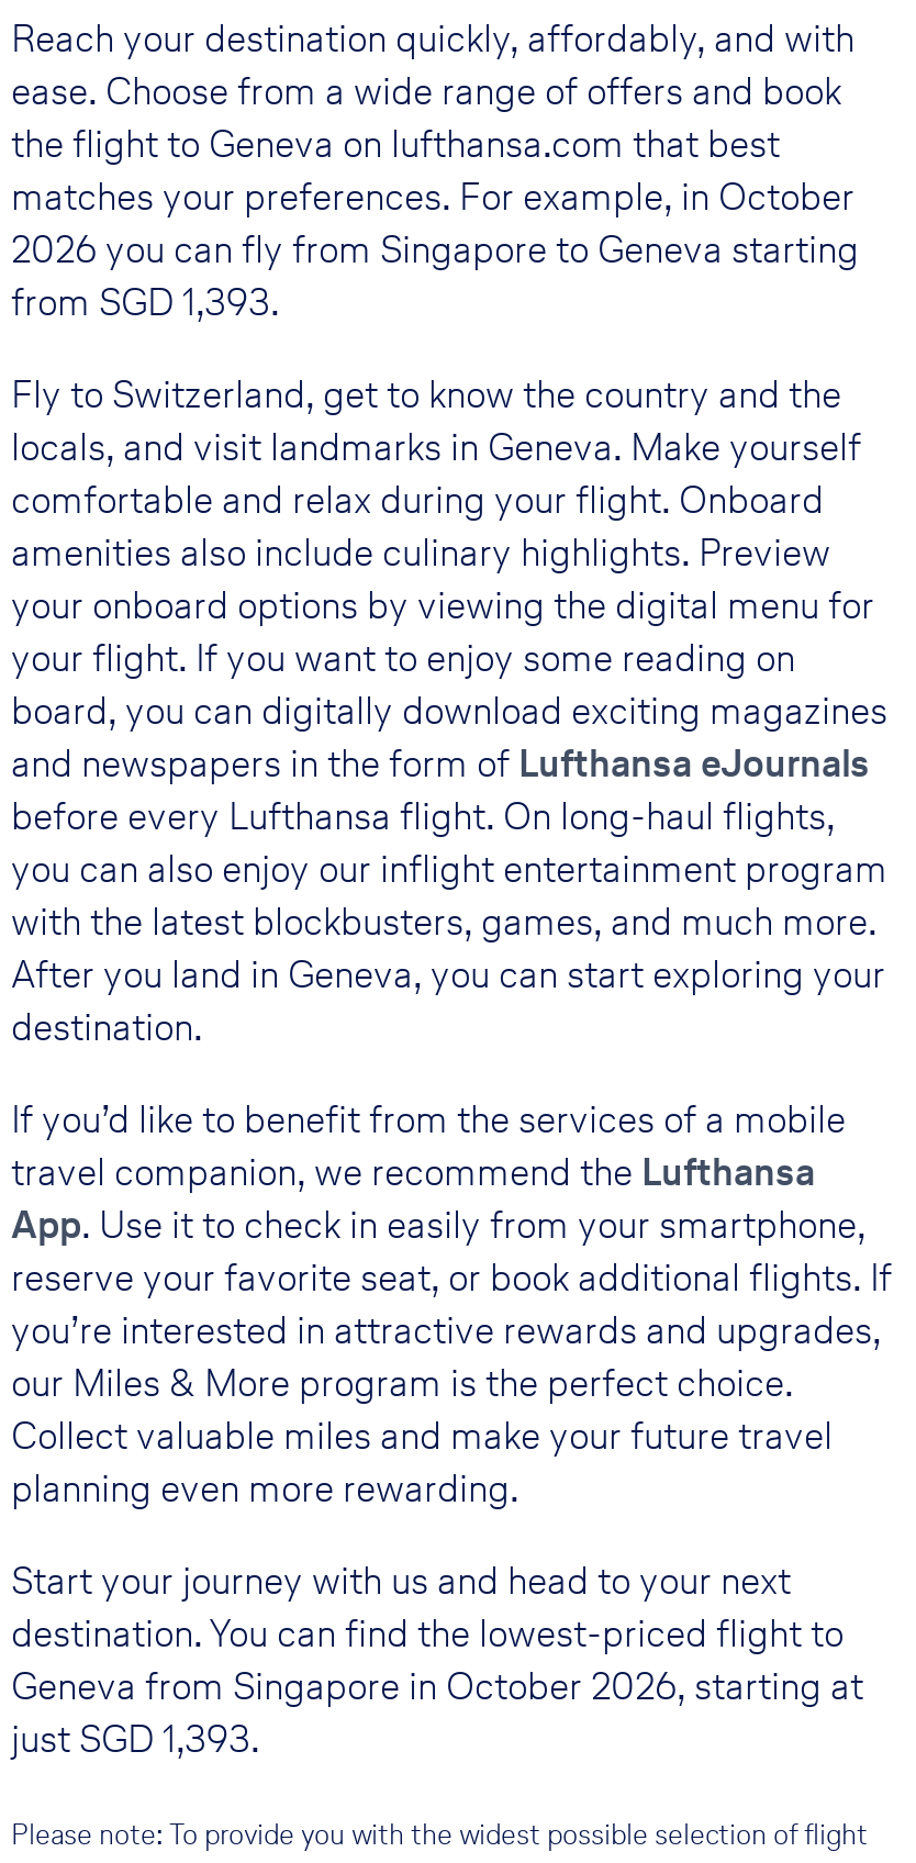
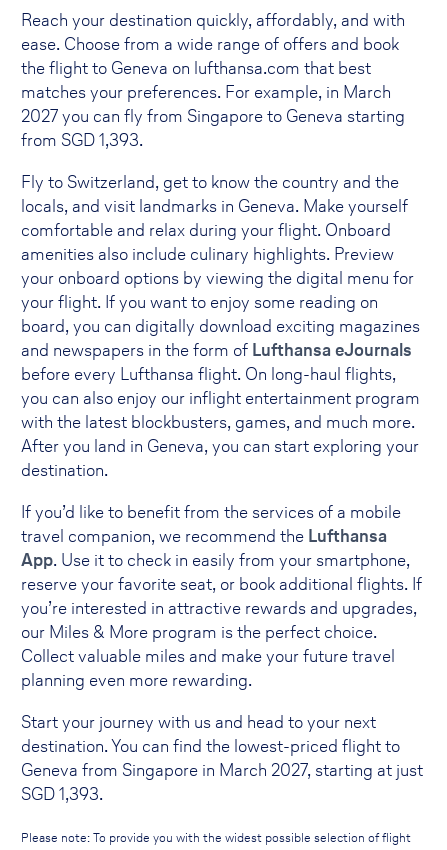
- matches your preferences. For example, in October
+ matches your preferences. For example, in March

- 2026 you can fly from Singapore to Geneva starting
+ 2027 you can fly from Singapore to Geneva starting

- Geneva from Singapore in October 2026, starting at
- just SGD 1,393.
+ Geneva from Singapore in March 2027, starting at just
+ SGD 1,393.
